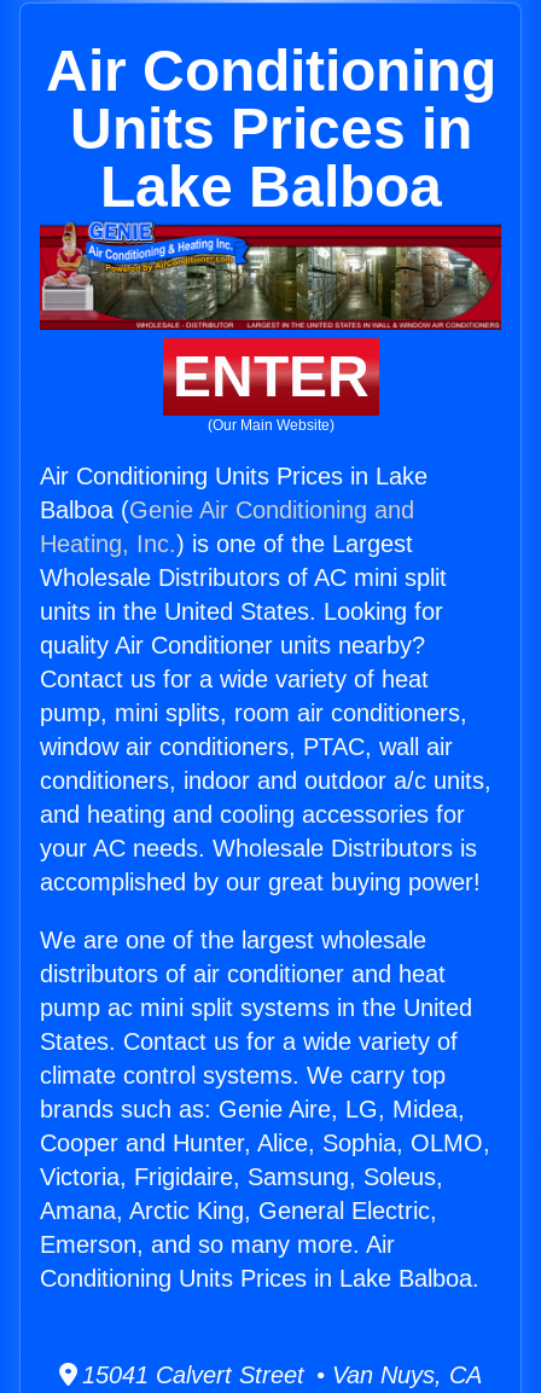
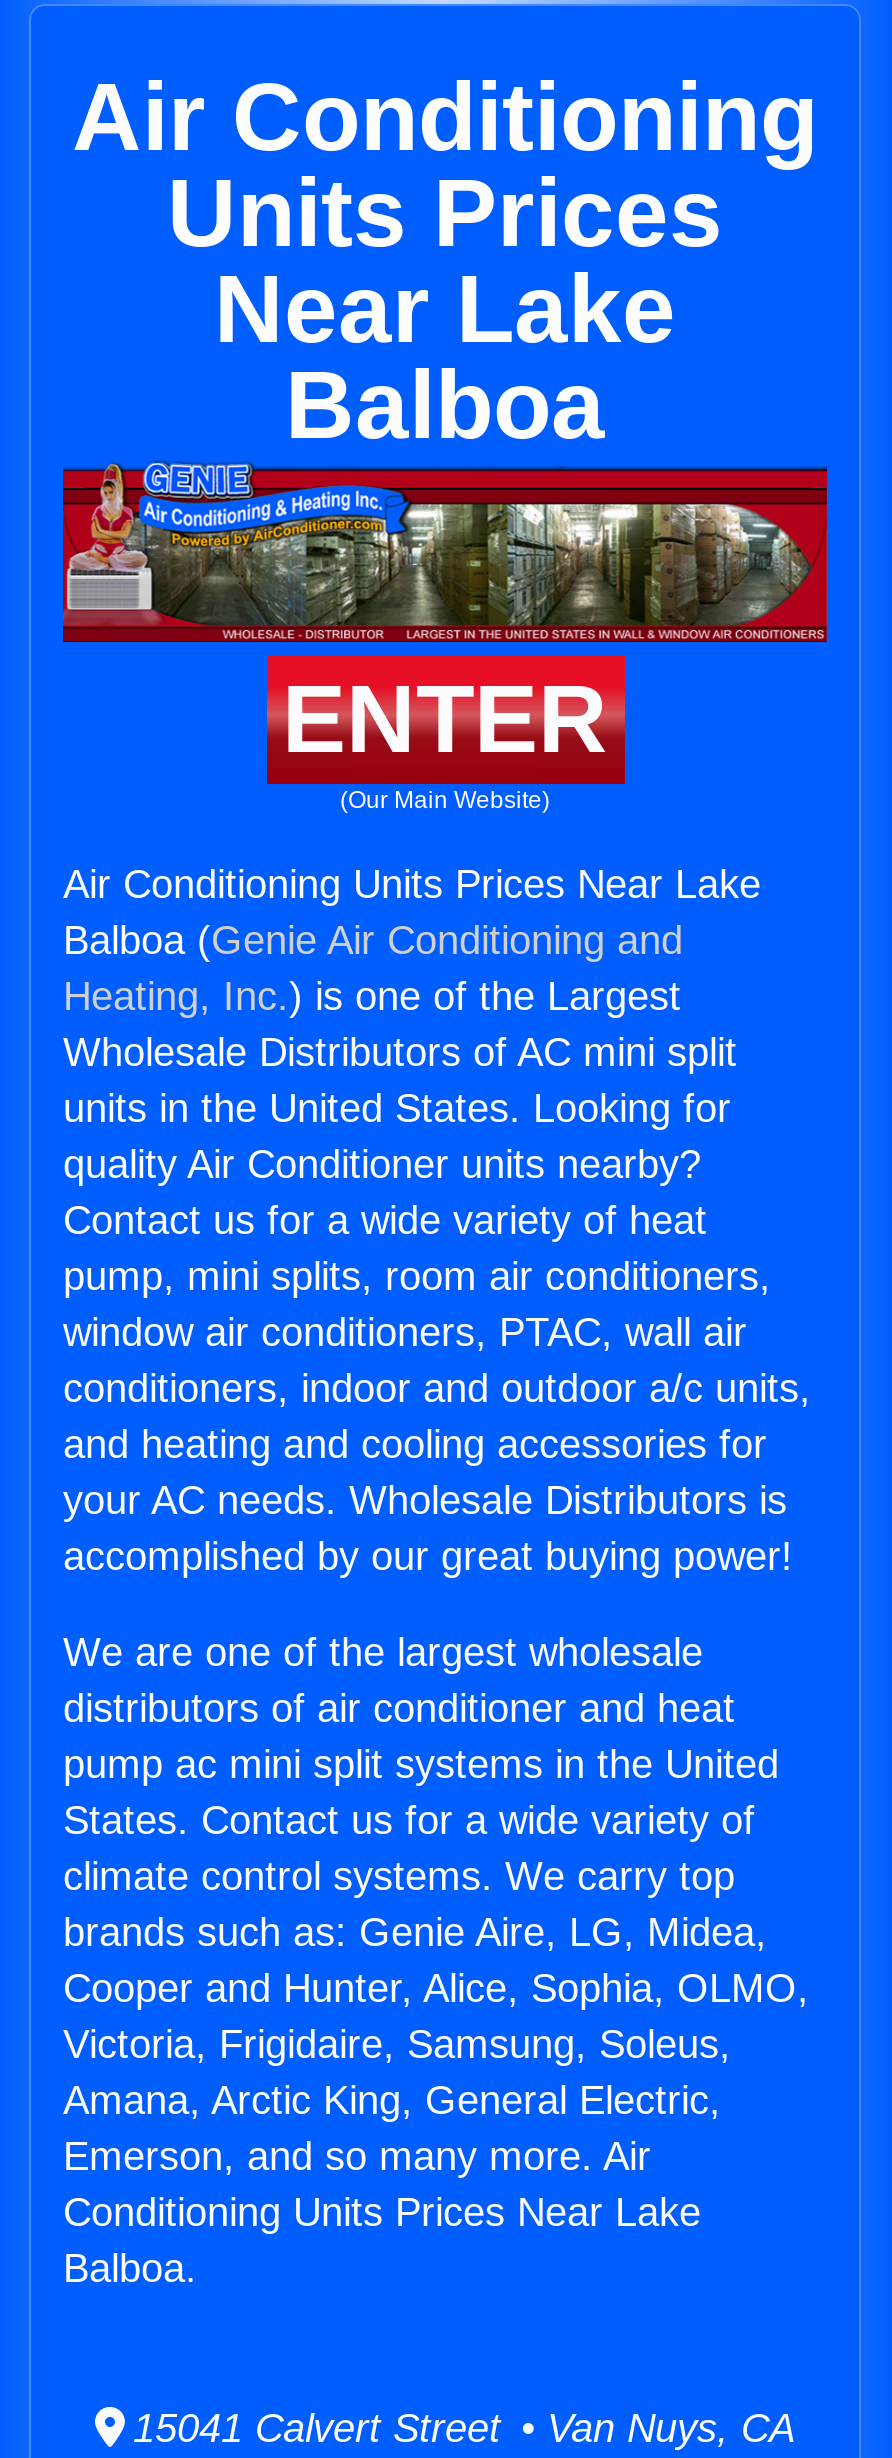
- Units Prices in
- Lake Balboa
+ Units Prices
+ Near Lake
+ Balboa

- Air Conditioning Units Prices in Lake
+ Air Conditioning Units Prices Near Lake

- Conditioning Units Prices in Lake Balboa.
+ Conditioning Units Prices Near Lake
+ Balboa.
